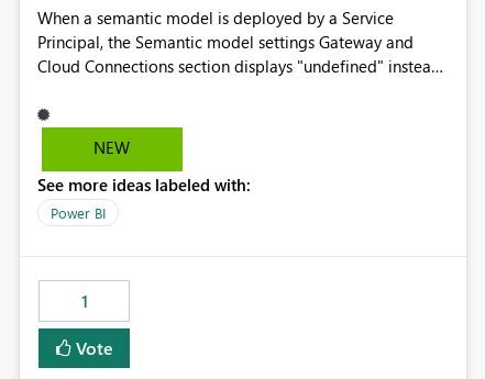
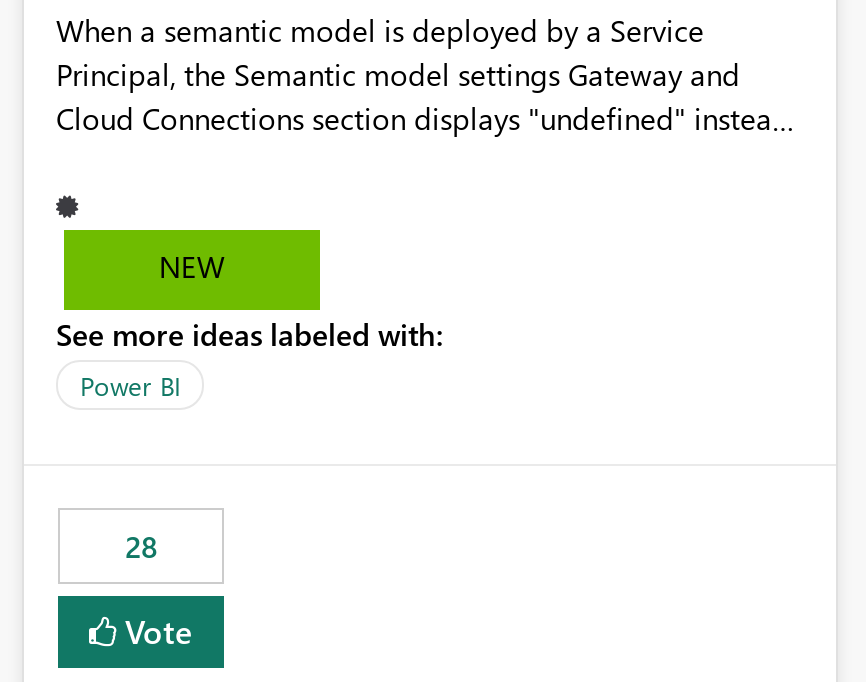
- 1
+ 28
